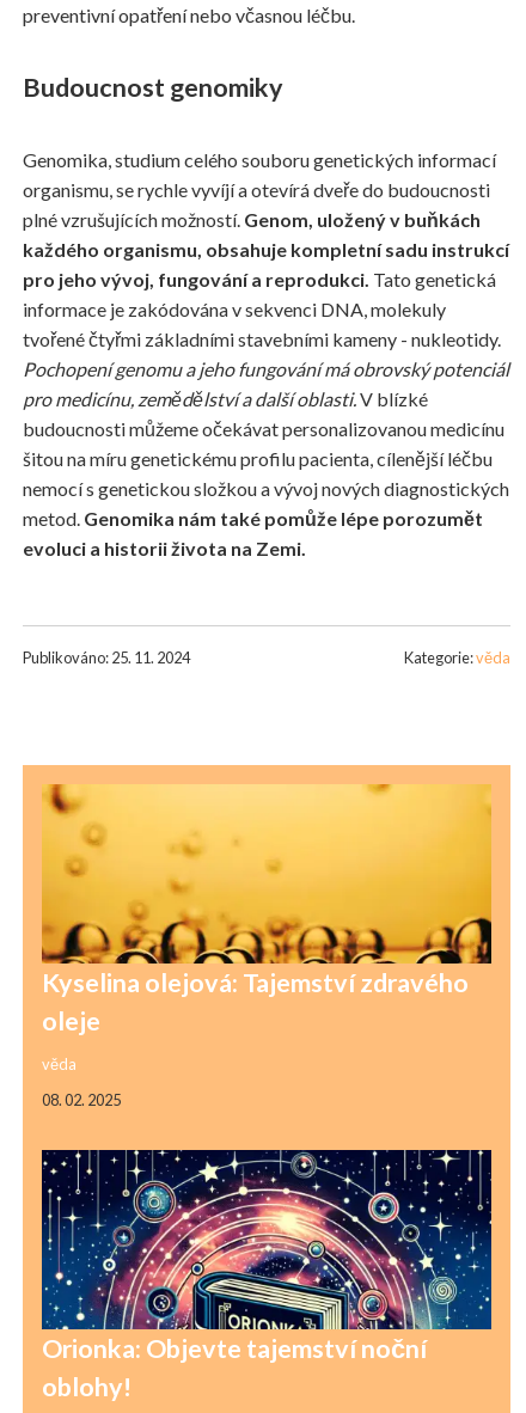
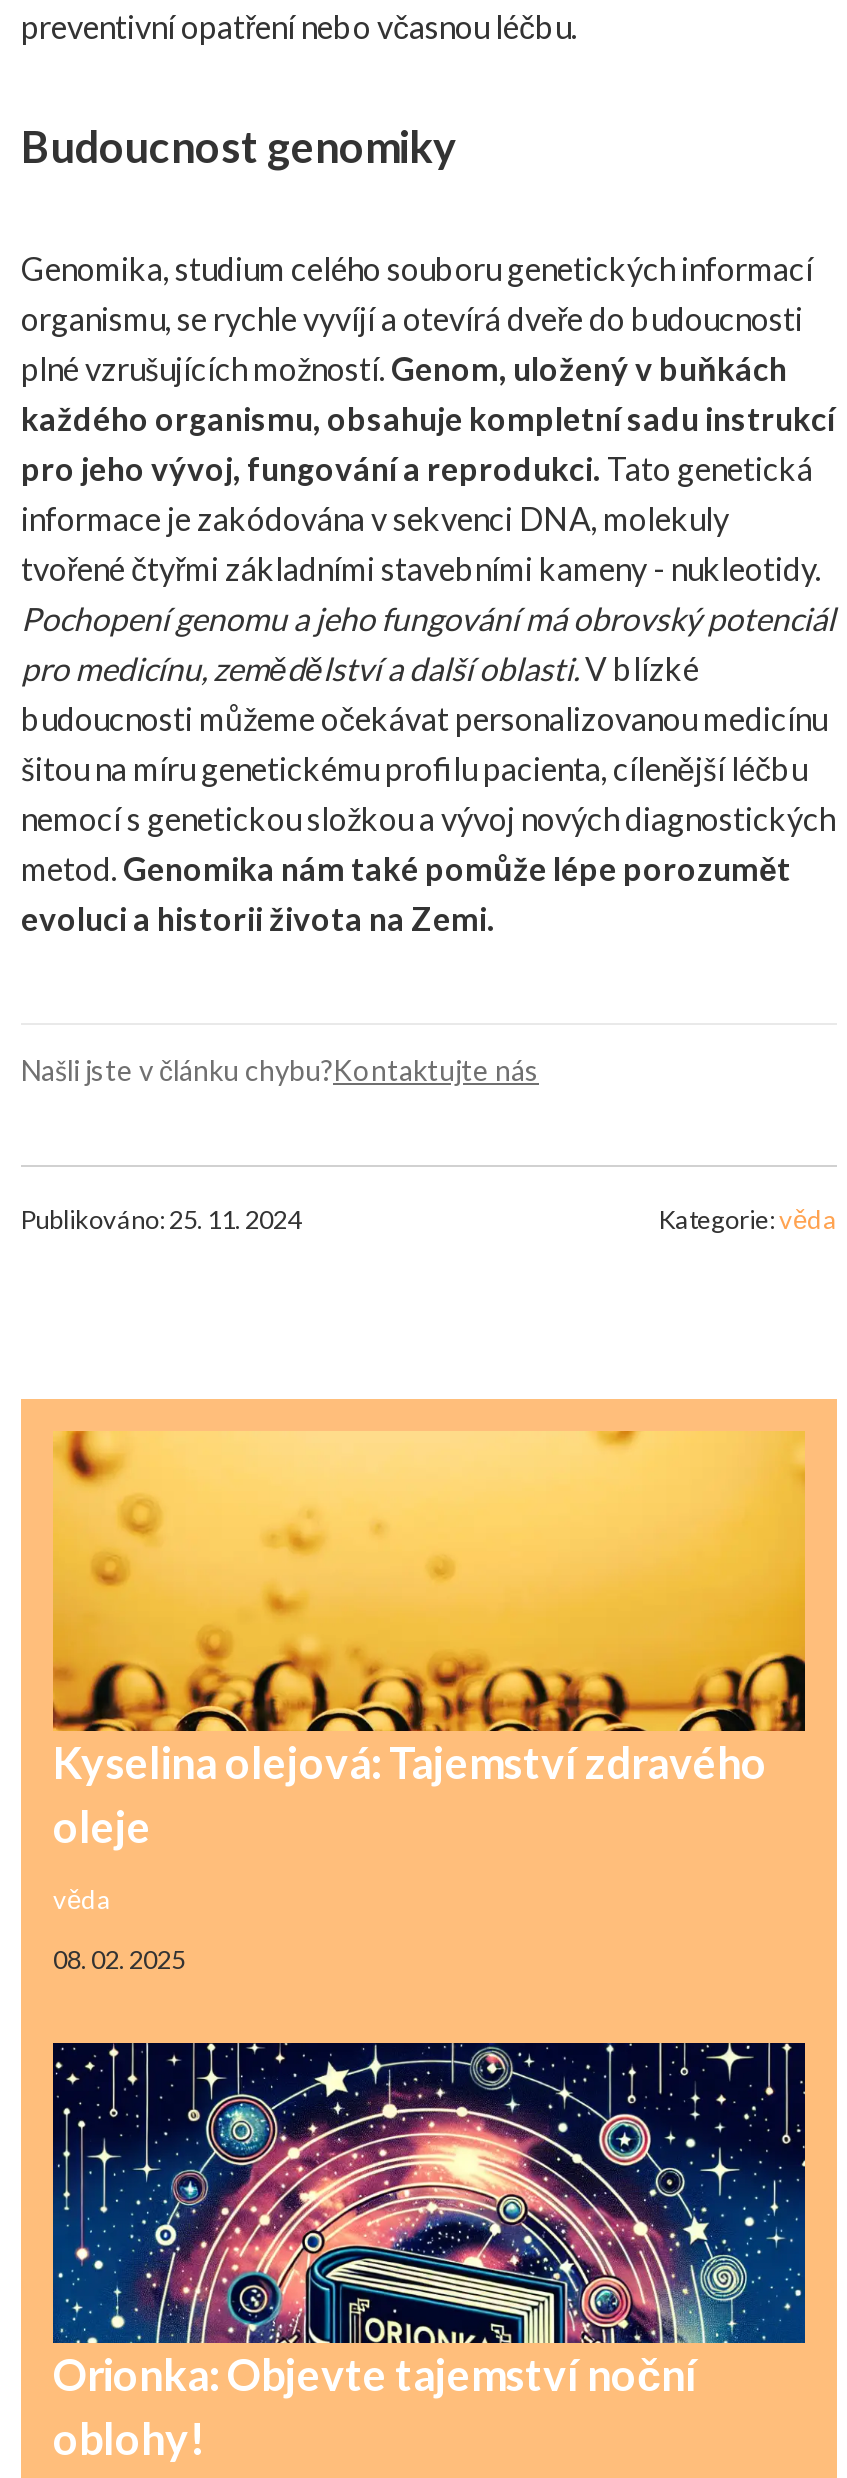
+ Našli jste v článku chybu?Kontaktujte nás
